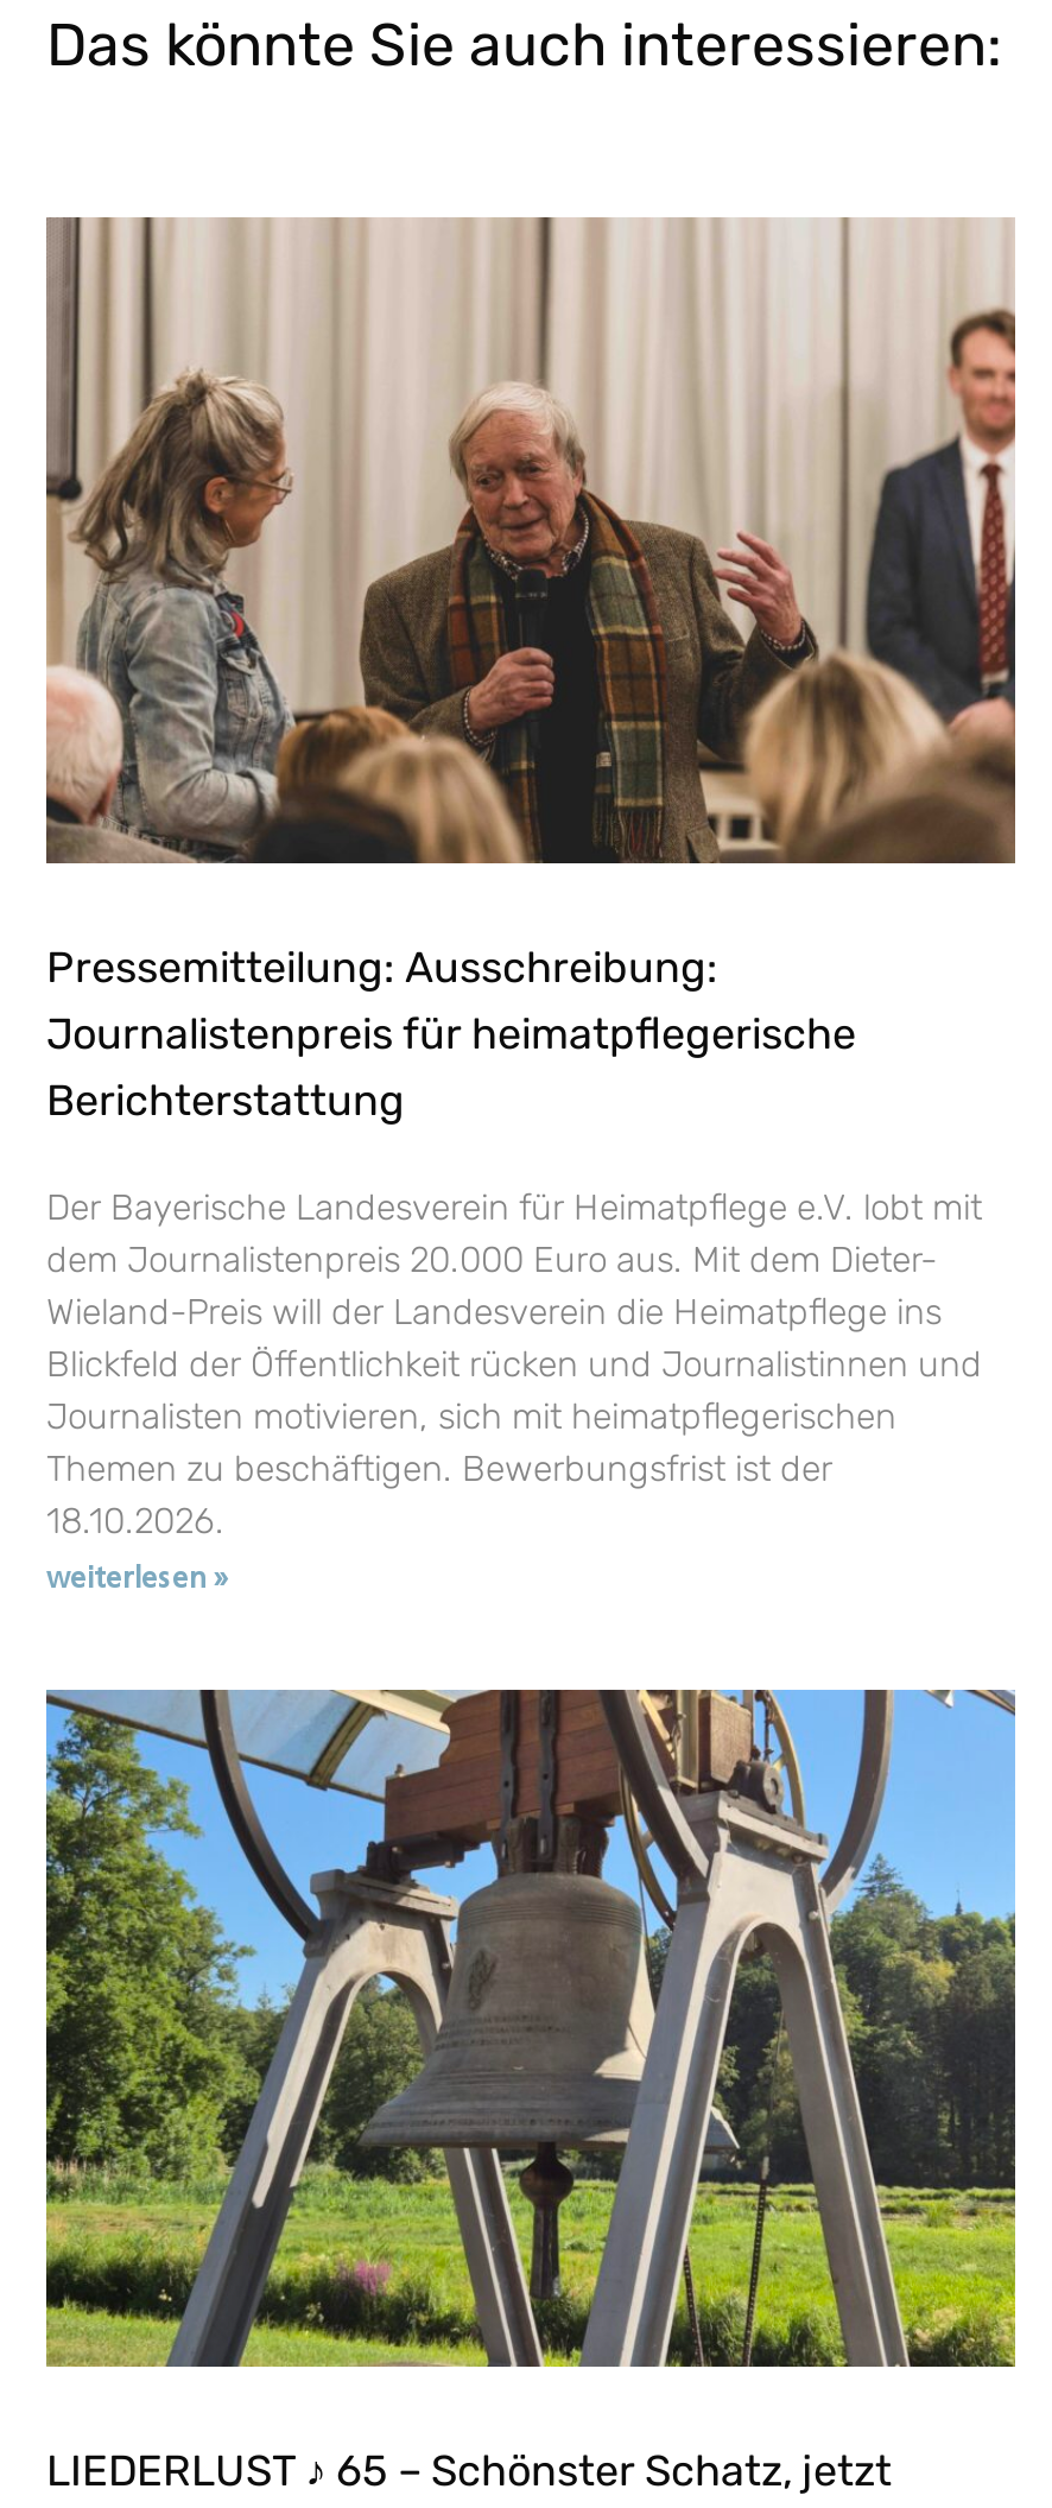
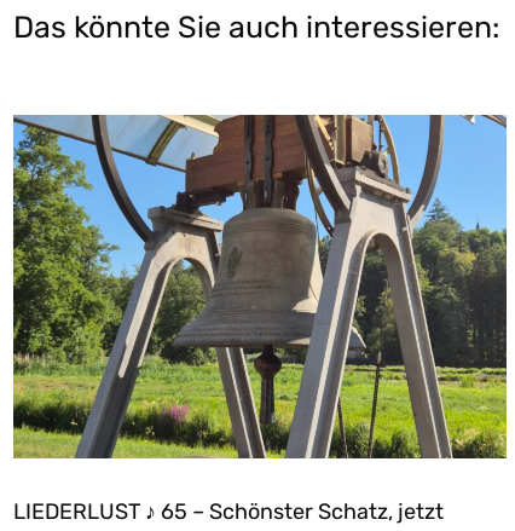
- [image]
- Pressemitteilung: Ausschreibung:
- Journalistenpreis für heimatpflegerische
- Berichterstattung
- Der Bayerische Landesverein für Heimatpflege e.V. lobt mit
- dem Journalistenpreis 20.000 Euro aus. Mit dem Dieter-
- Wieland-Preis will der Landesverein die Heimatpflege ins
- Blickfeld der Öffentlichkeit rücken und Journalistinnen und
- Journalisten motivieren, sich mit heimatpflegerischen
- Themen zu beschäftigen. Bewerbungsfrist ist der
- 18.10.2026.
- weiterlesen »
